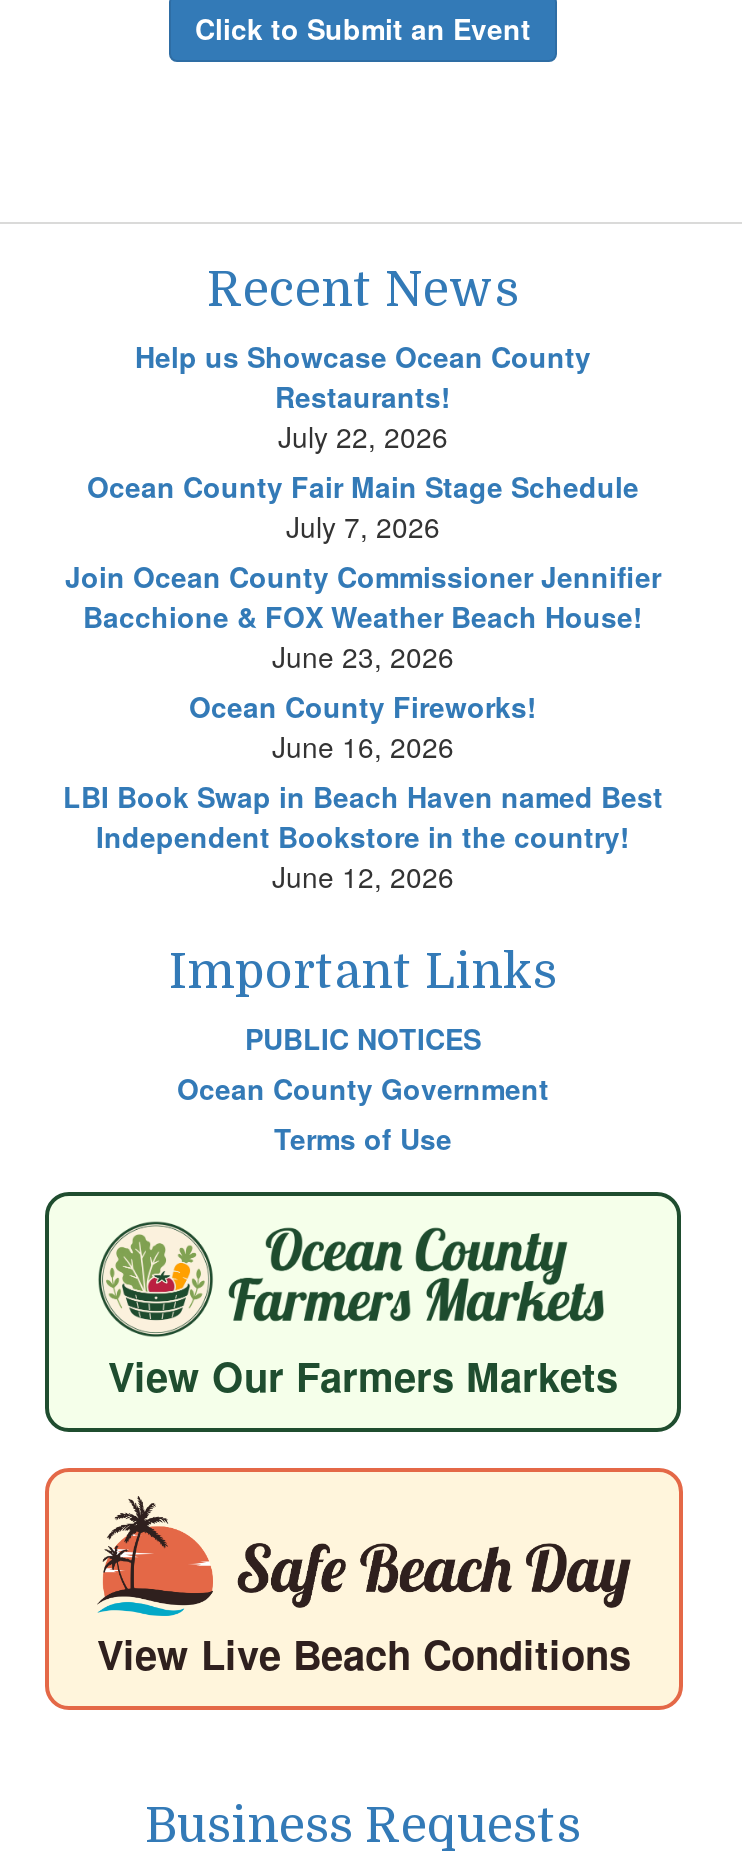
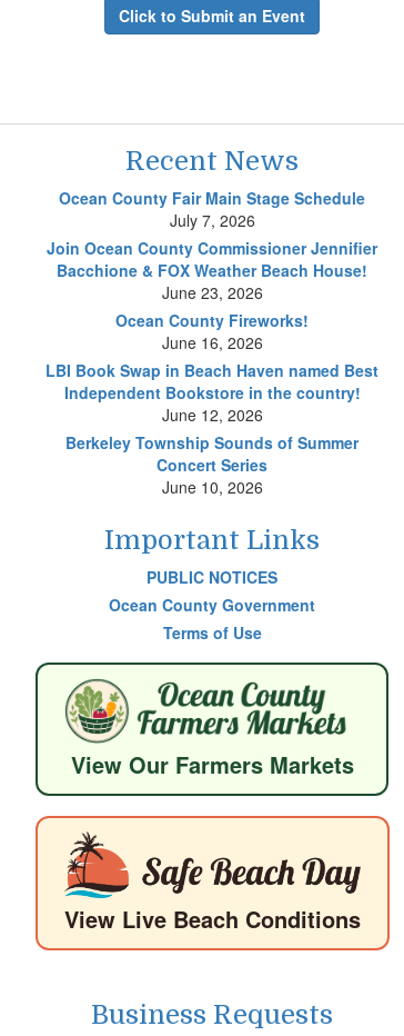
- Help us Showcase Ocean County
- Restaurants!
- July 22, 2026

moved up: Ocean County Fair Main Stage Schedule | July 7, 2026 | Join Ocean County Commissioner Jennifier | ... | Independent Bookstore in the country! | June 12, 2026

+ Berkeley Township Sounds of Summer
+ Concert Series
+ June 10, 2026
